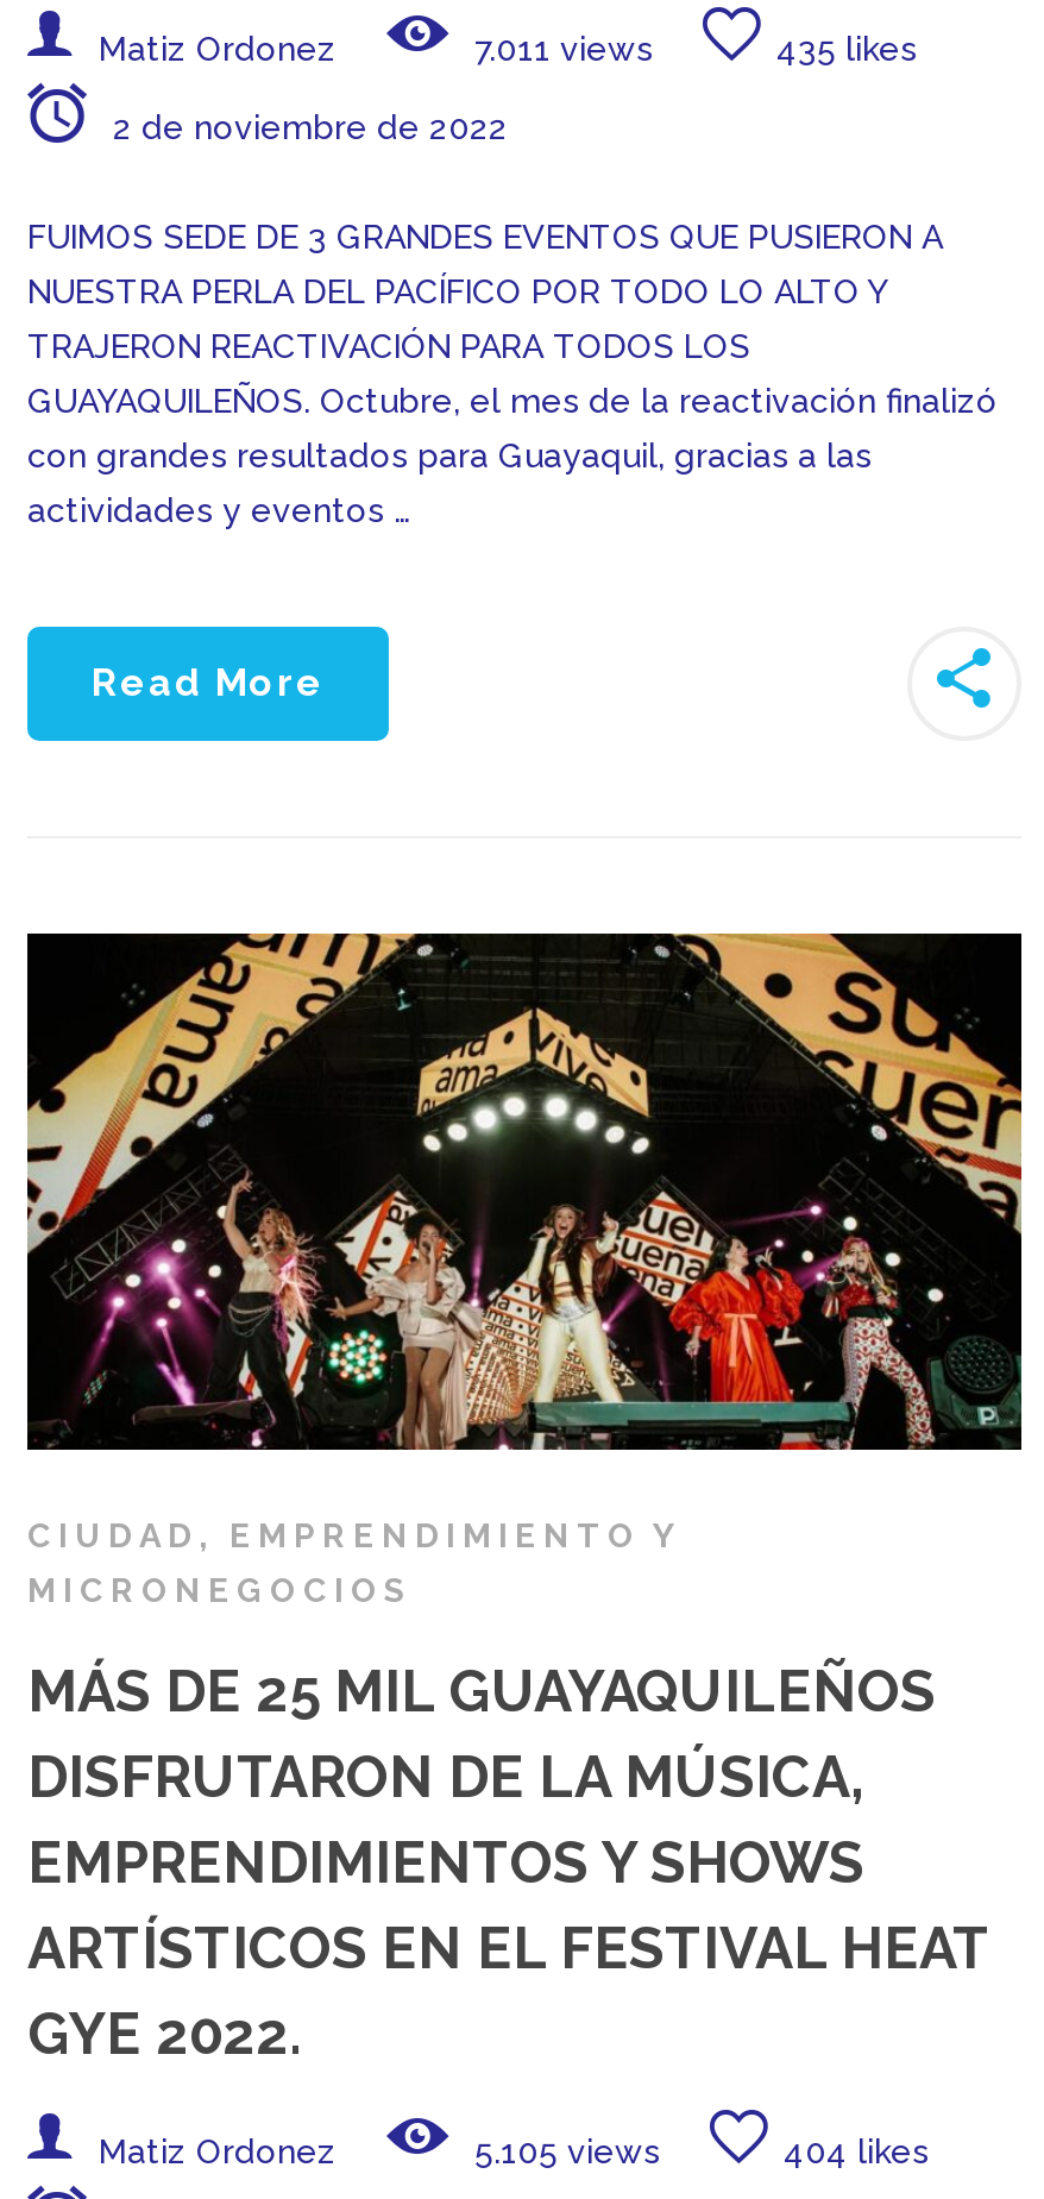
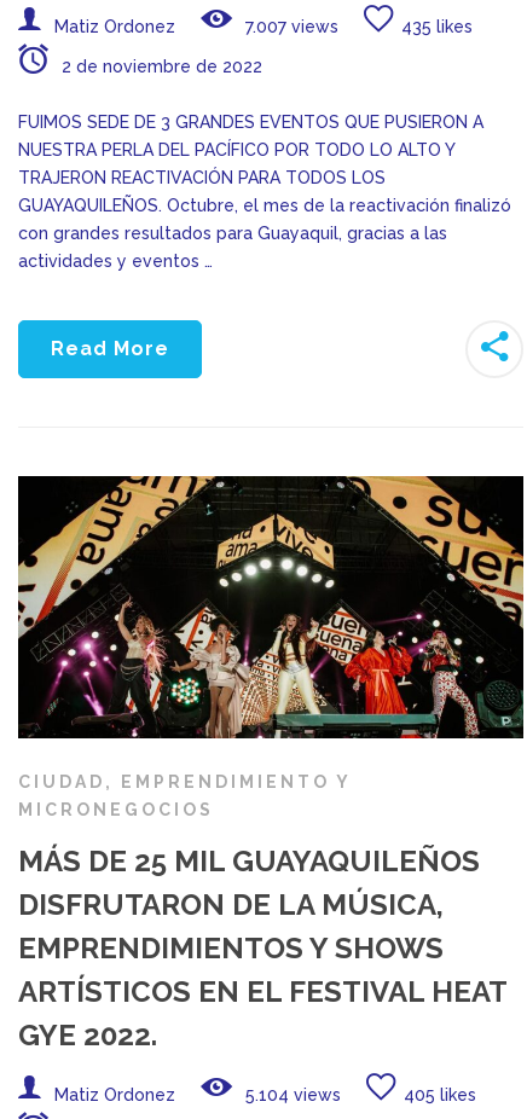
- 7.011 views
+ 7.007 views

- 5.105 views
+ 5.104 views

- 404 likes
+ 405 likes
